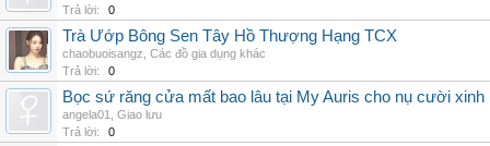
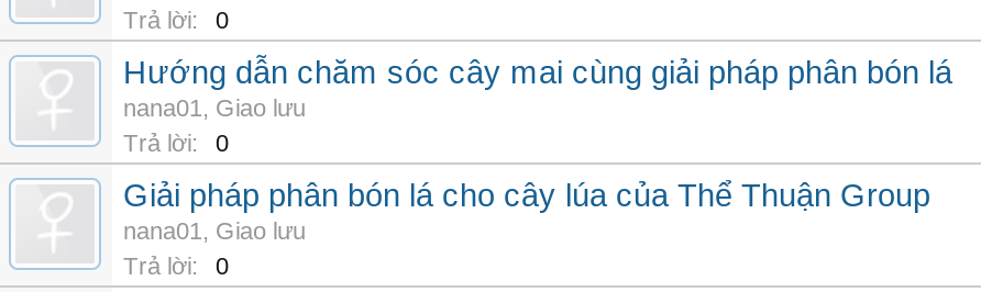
- [image]

- Trà Ướp Bông Sen Tây Hồ Thượng Hạng TCX
- chaobuoisangz, Các đồ gia dụng khác
+ Hướng dẫn chăm sóc cây mai cùng giải pháp phân bón lá
+ nana01, Giao lưu

- Bọc sứ răng cửa mất bao lâu tại My Auris cho nụ cười xinh
- angela01, Giao lưu
+ Giải pháp phân bón lá cho cây lúa của Thể Thuận Group
+ nana01, Giao lưu
